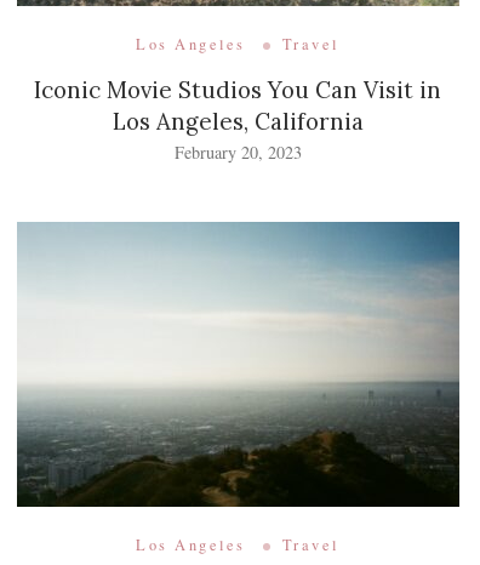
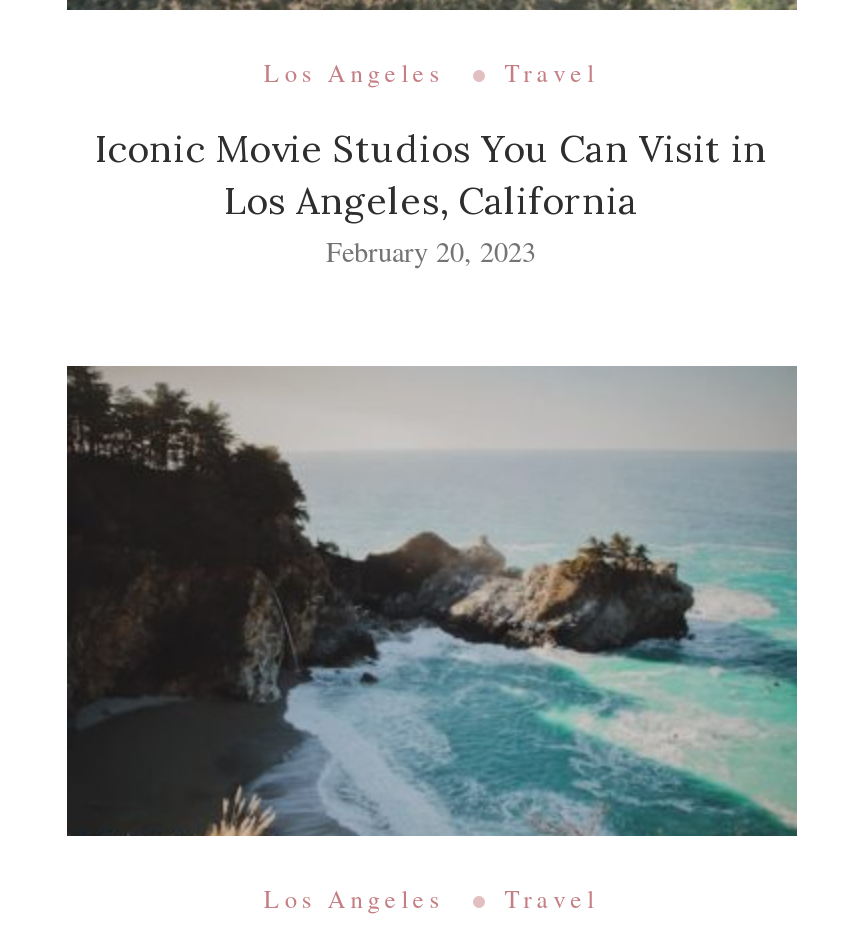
- [image]
+ [image]
